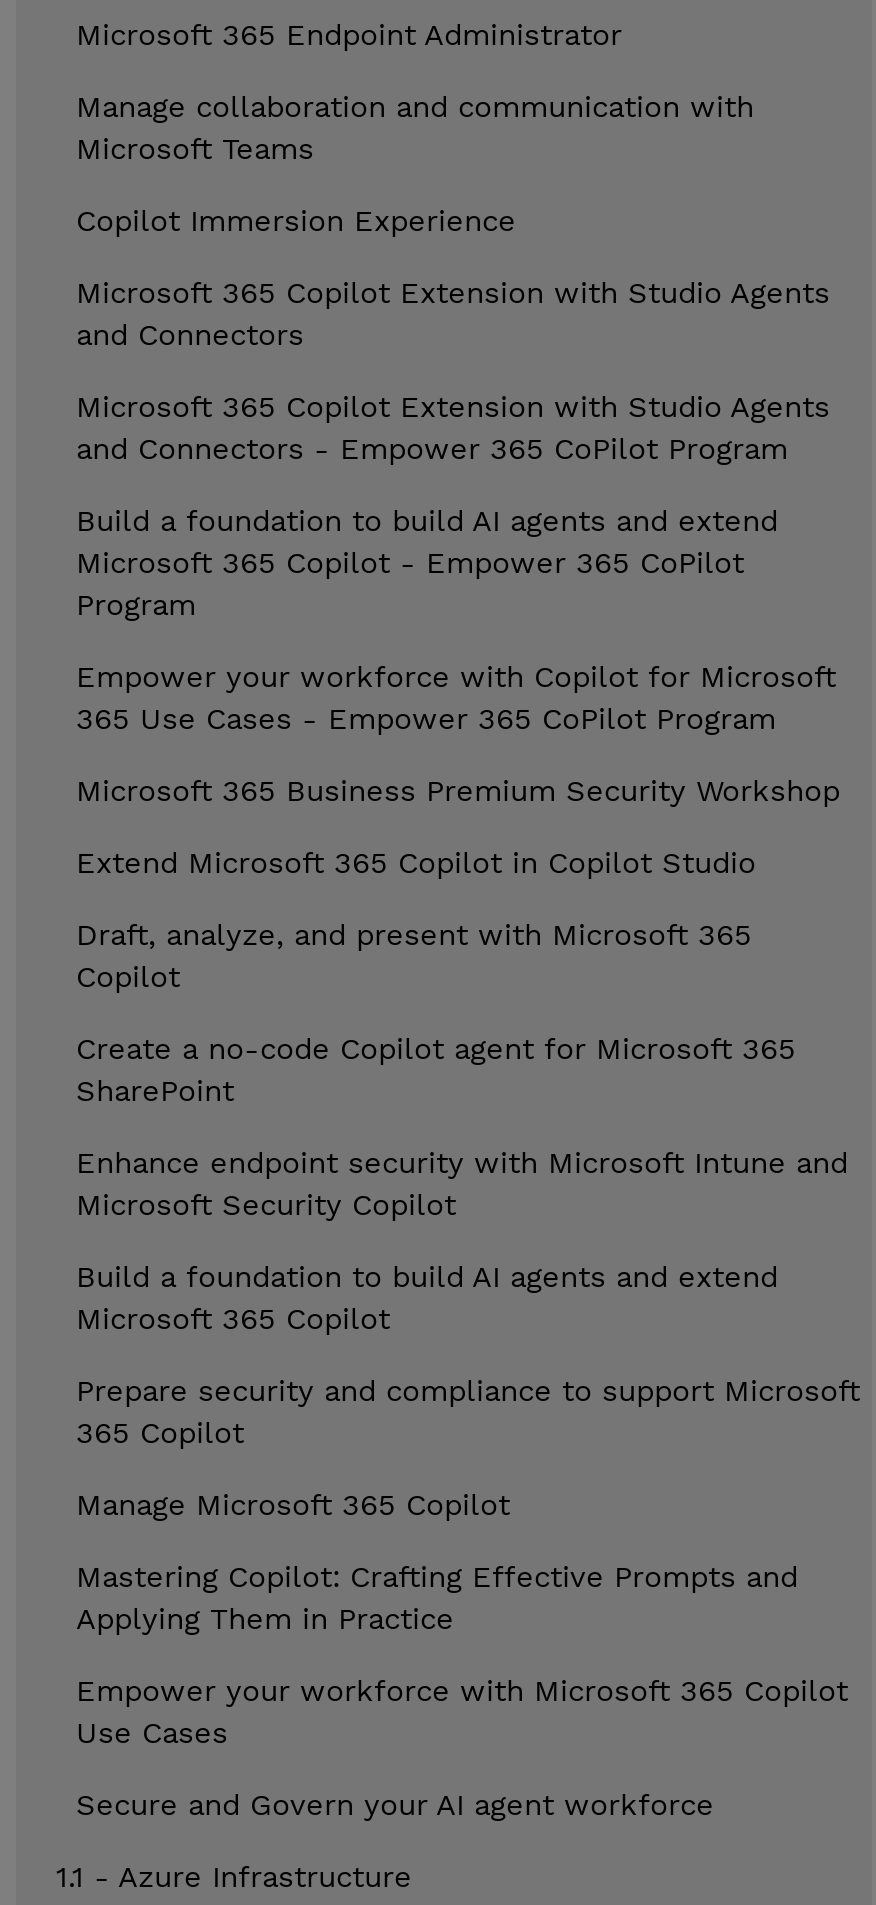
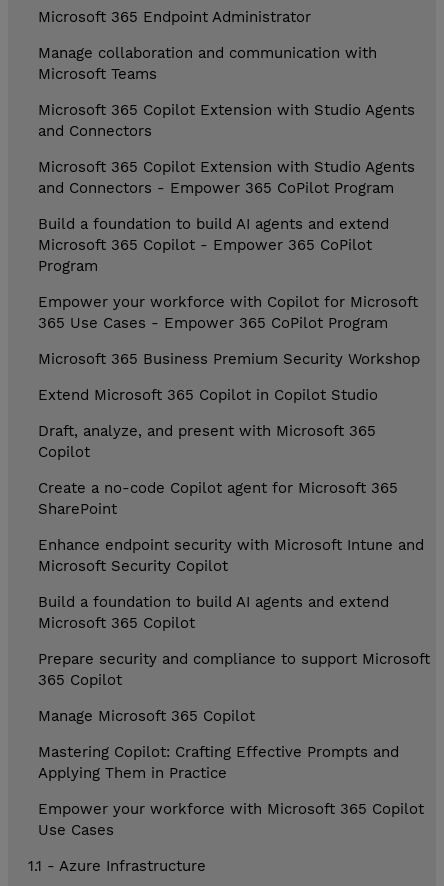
- Copilot Immersion Experience

- Secure and Govern your AI agent workforce
